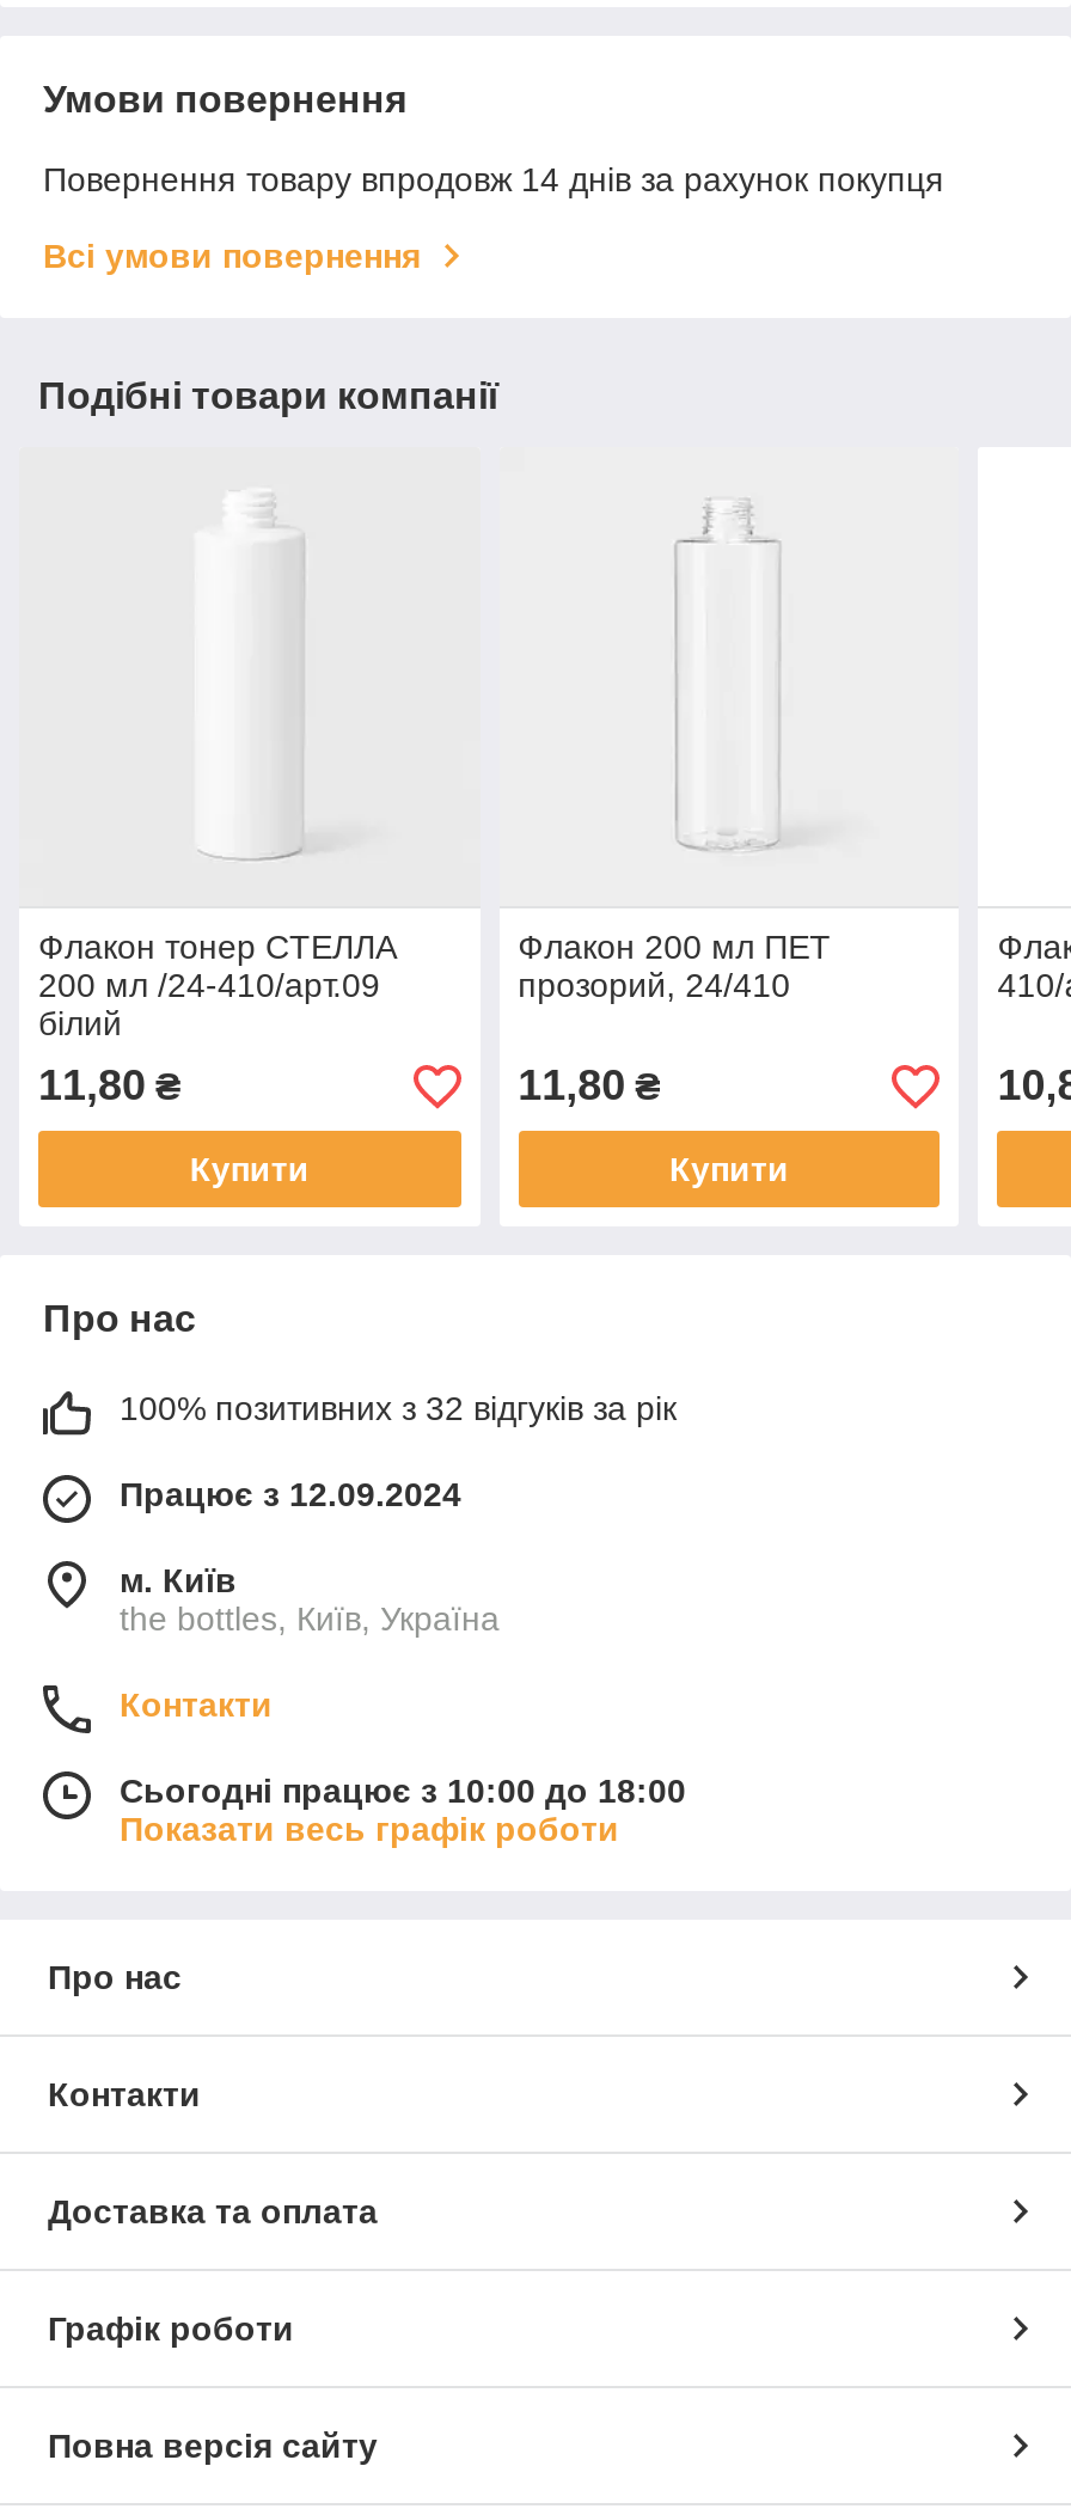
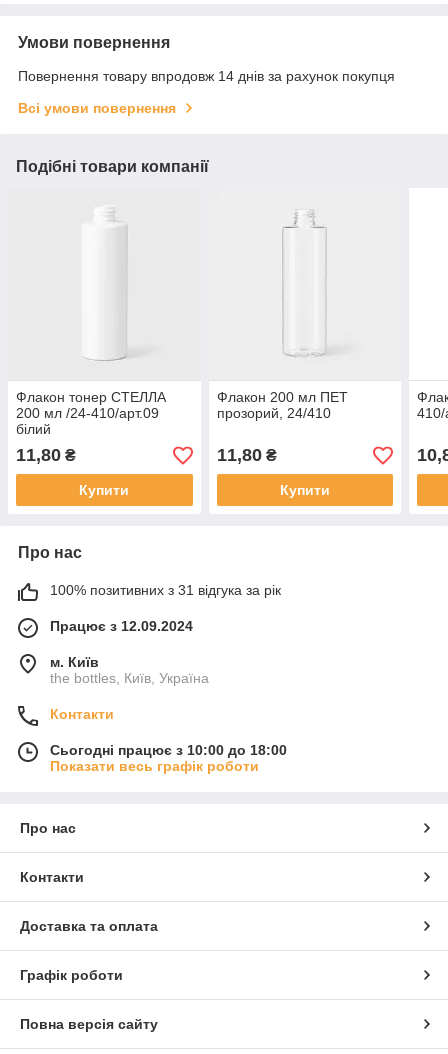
- 100% позитивних з 32 відгуків за рік
+ 100% позитивних з 31 відгука за рік
